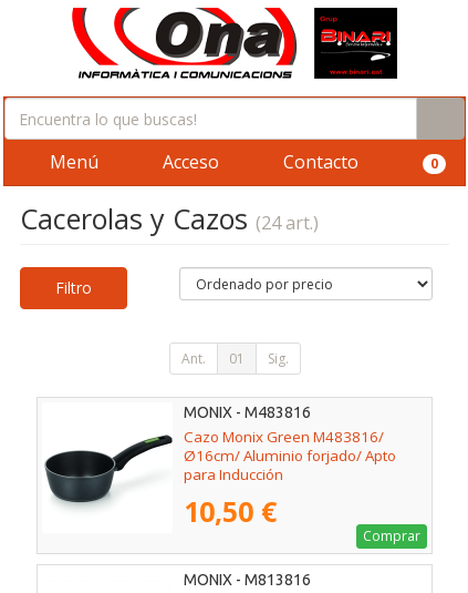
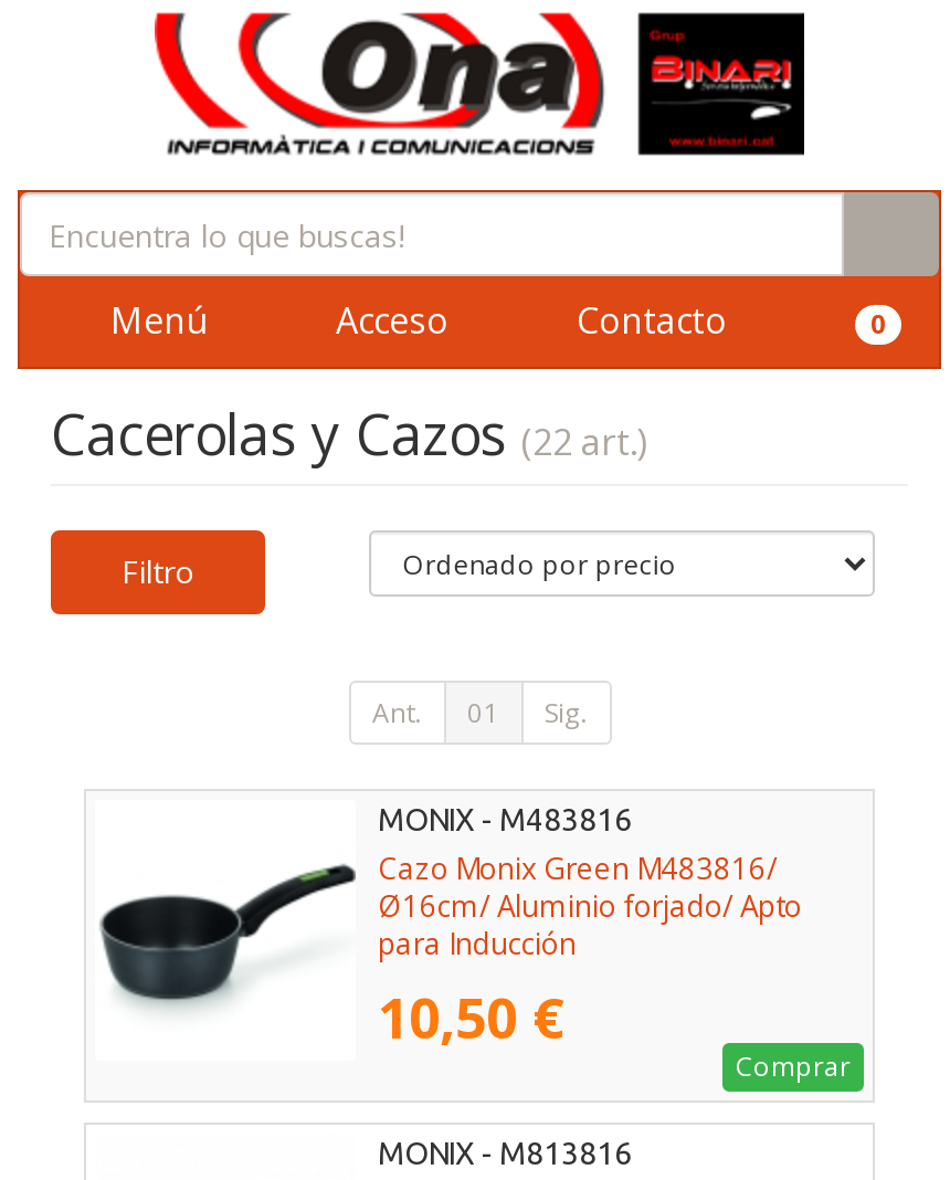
- Cacerolas y Cazos (24 art.)
+ Cacerolas y Cazos (22 art.)
